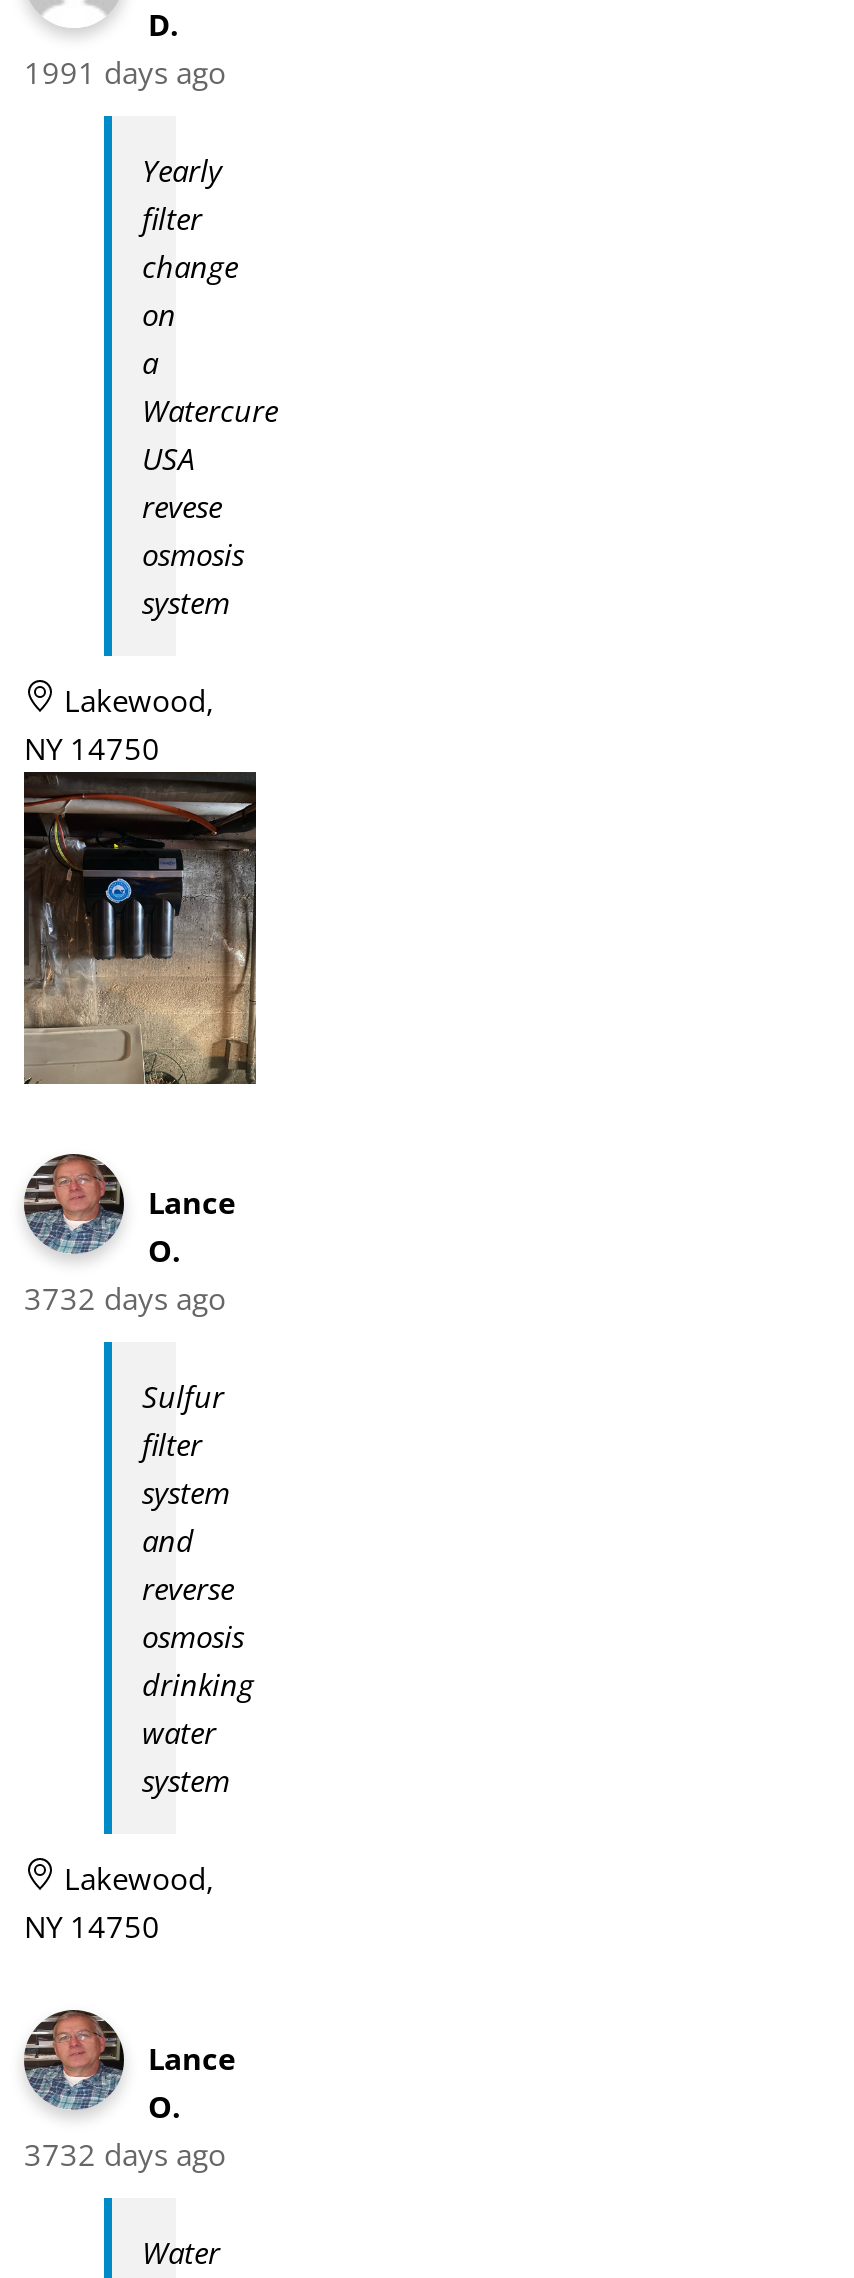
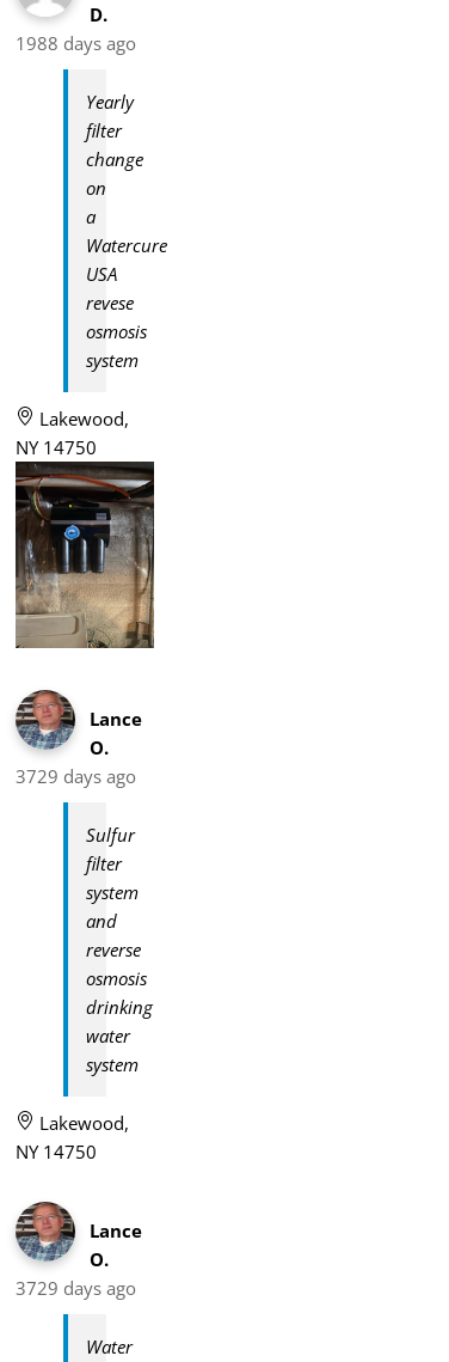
- 1991 days ago
+ 1988 days ago

- 3732 days ago
+ 3729 days ago

- 3732 days ago
+ 3729 days ago
